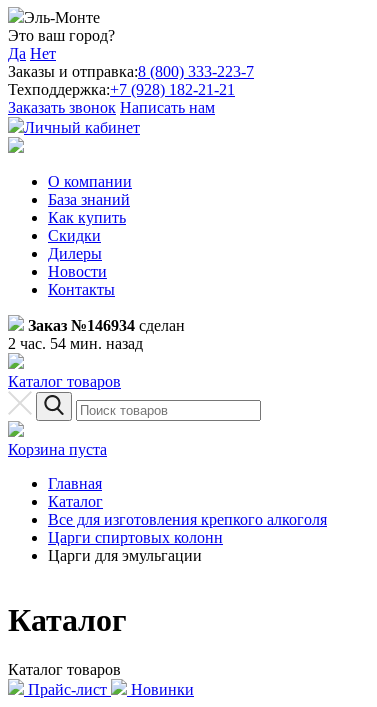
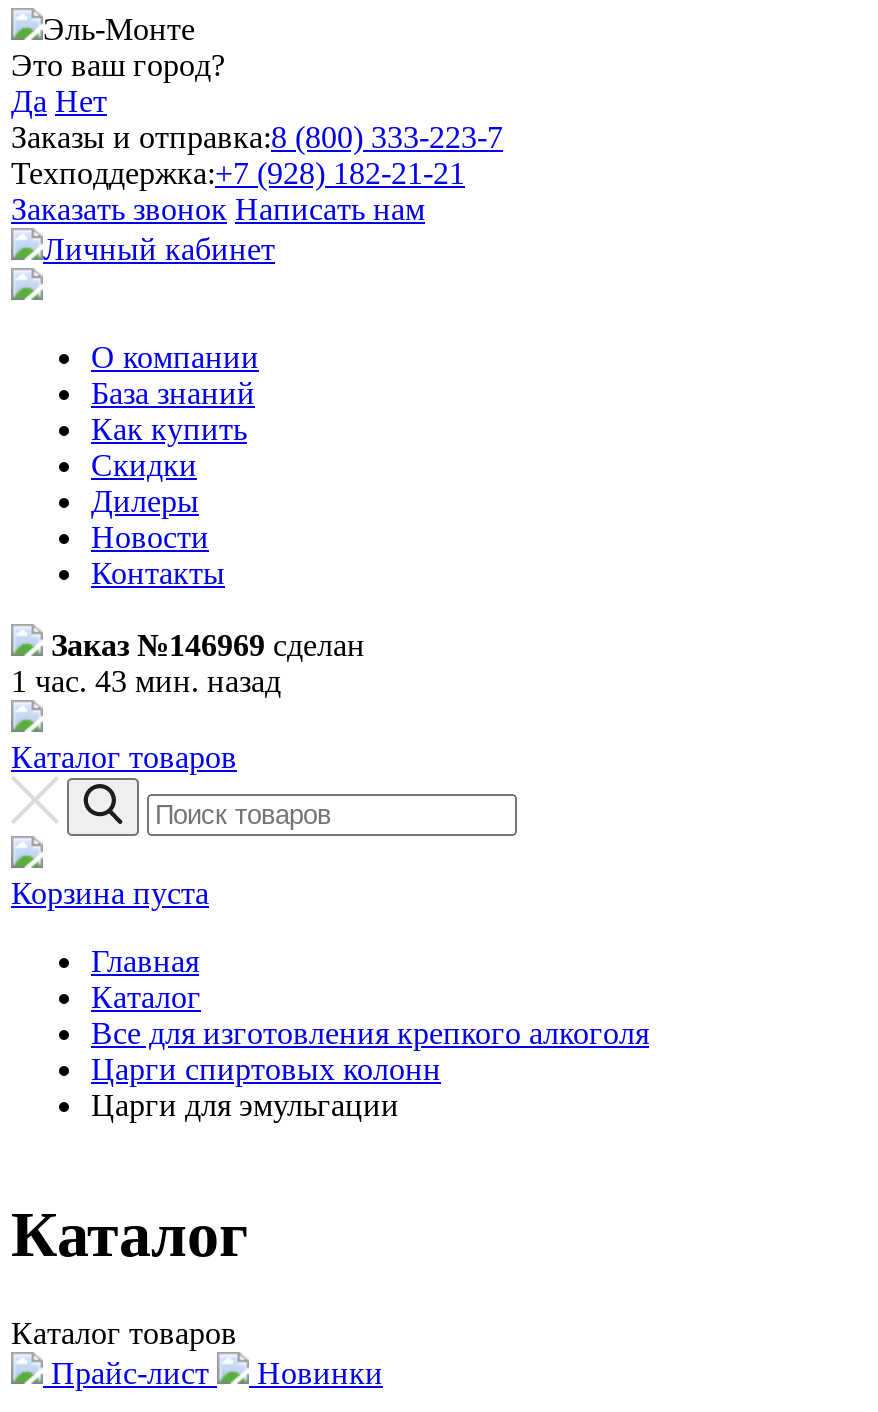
- Заказ №146934 сделан
+ Заказ №146969 сделан

- 2 час. 54 мин. назад
+ 1 час. 43 мин. назад
